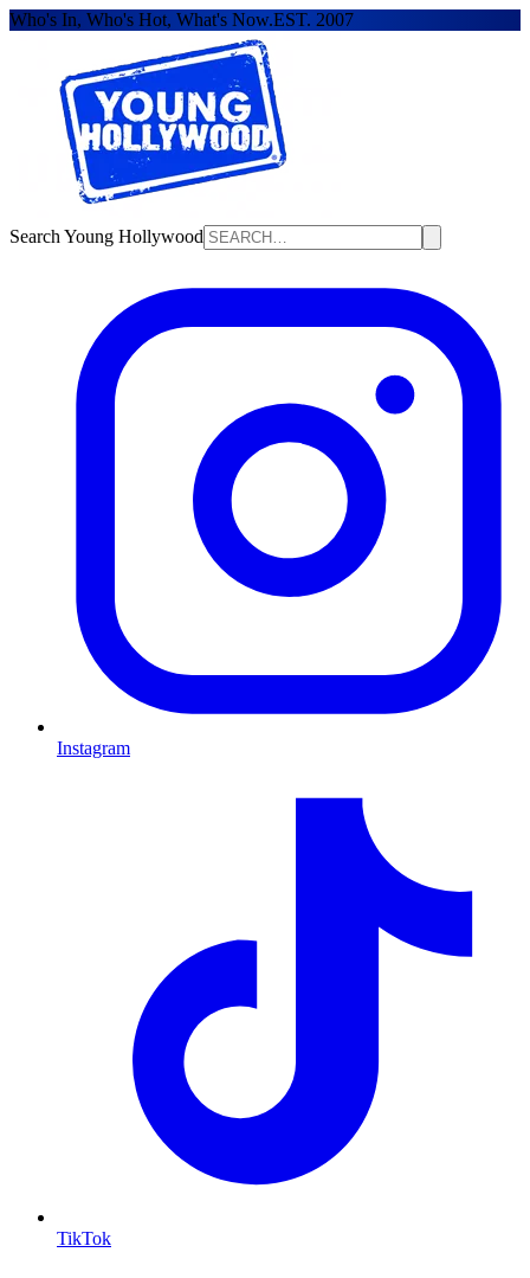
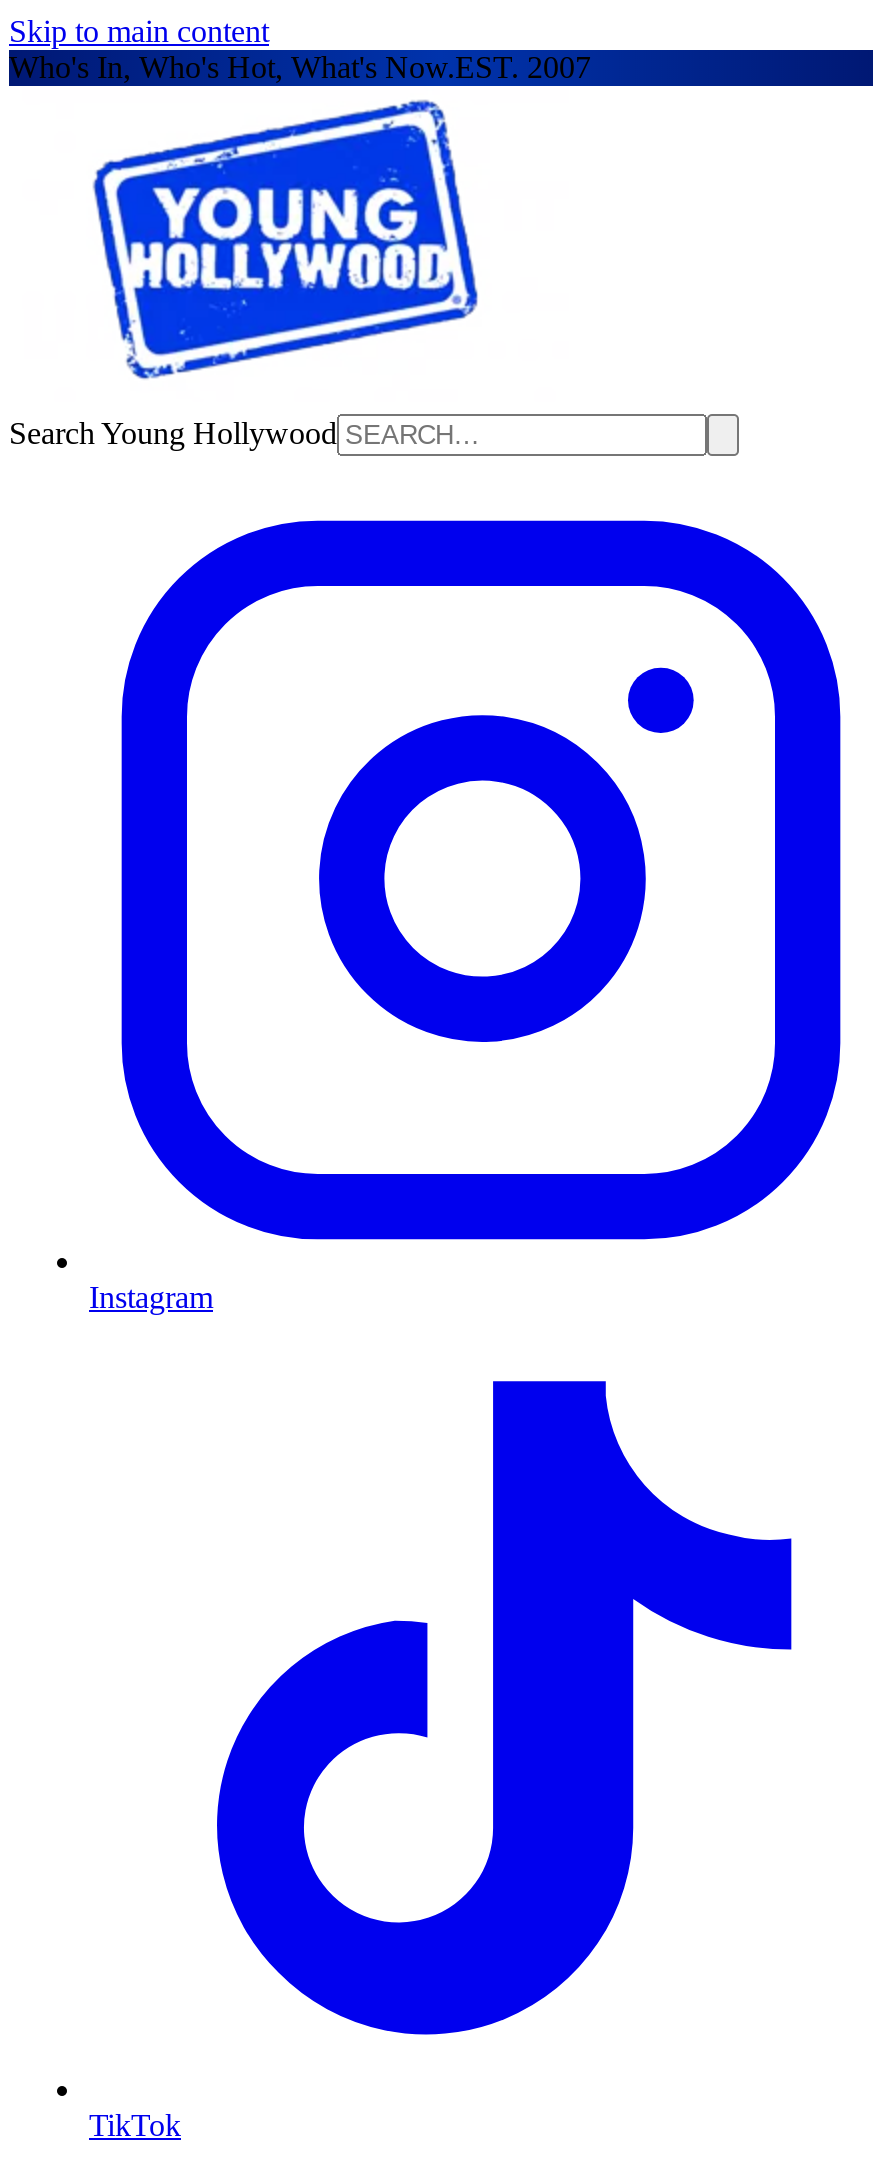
+ Skip to main content
